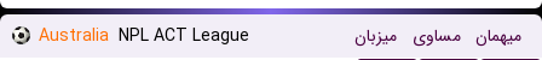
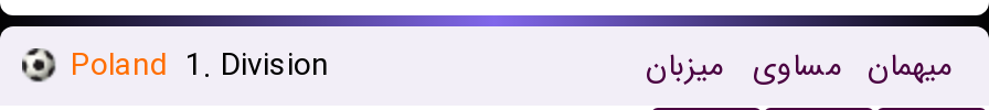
- Australia NPL ACT League
+ Poland 1. Division
